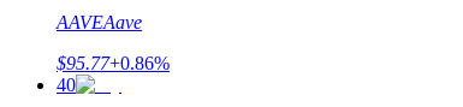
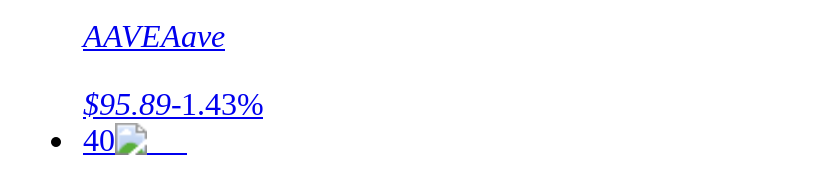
- $95.77+0.86%
+ $95.89-1.43%
